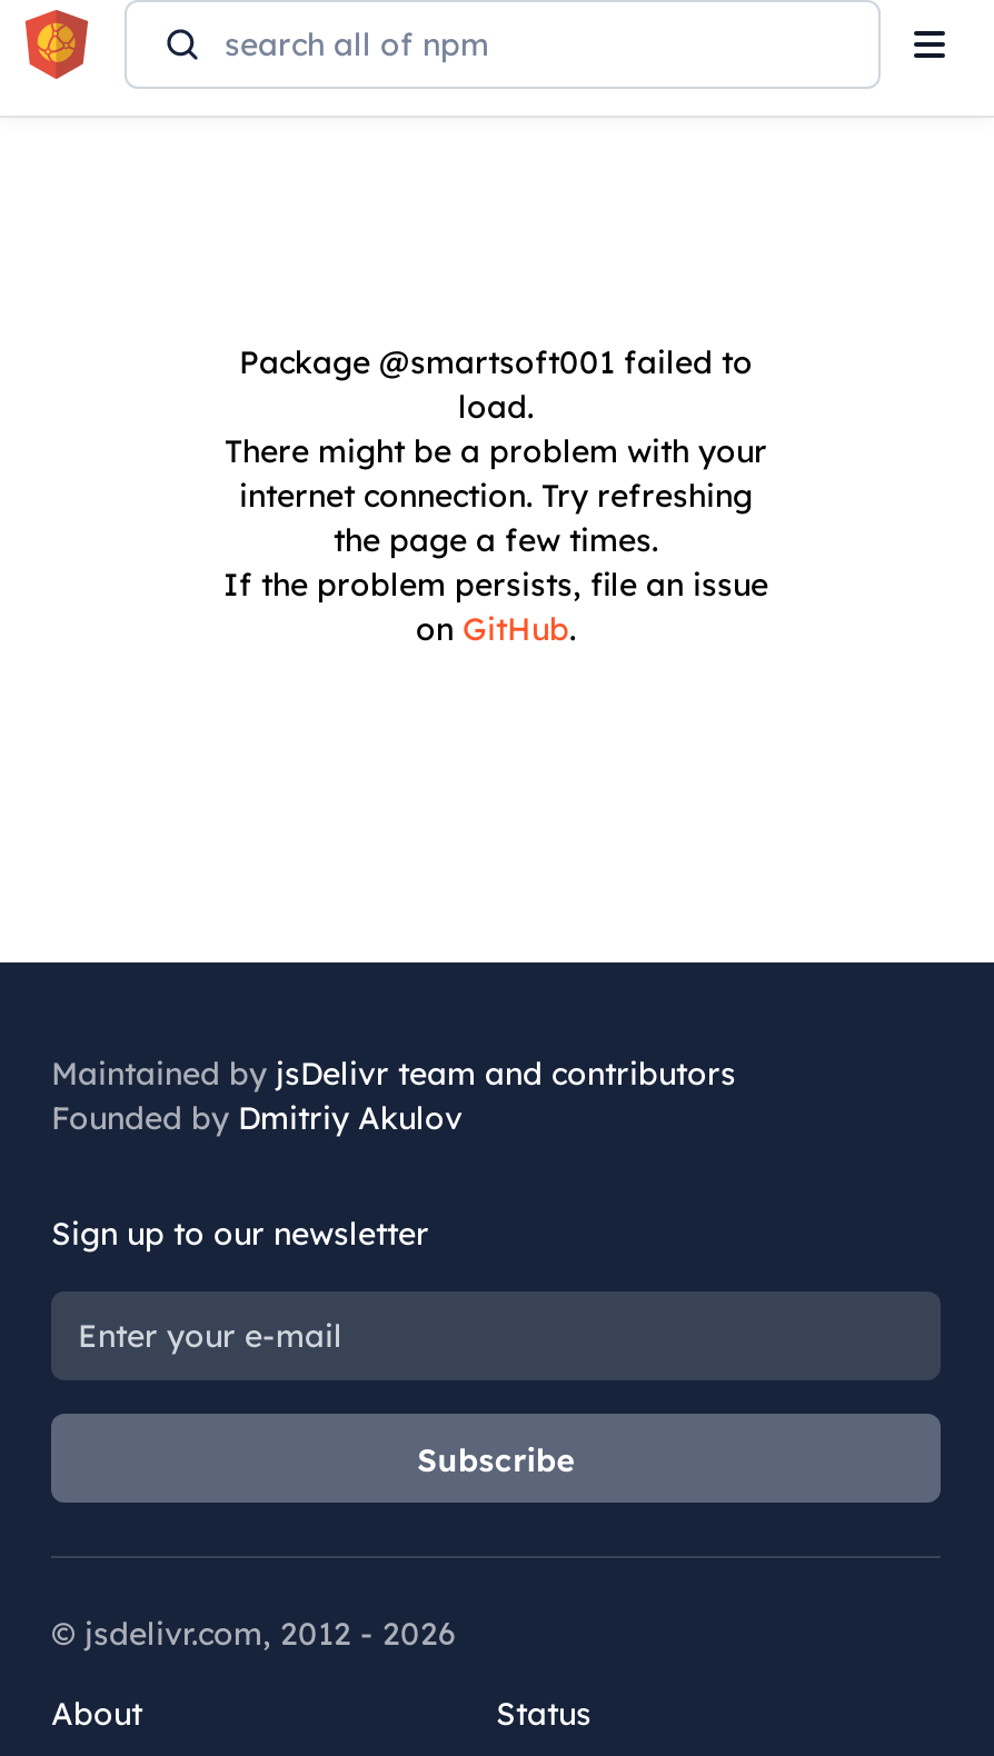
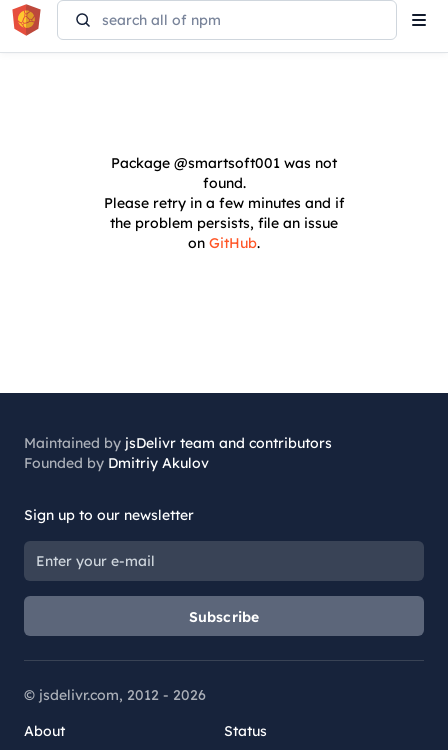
- Package @smartsoft001 failed to
- load.
- There might be a problem with your
- internet connection. Try refreshing
- the page a few times.
- If the problem persists, file an issue
+ Package @smartsoft001 was not
+ found.
+ Please retry in a few minutes and if
+ the problem persists, file an issue
